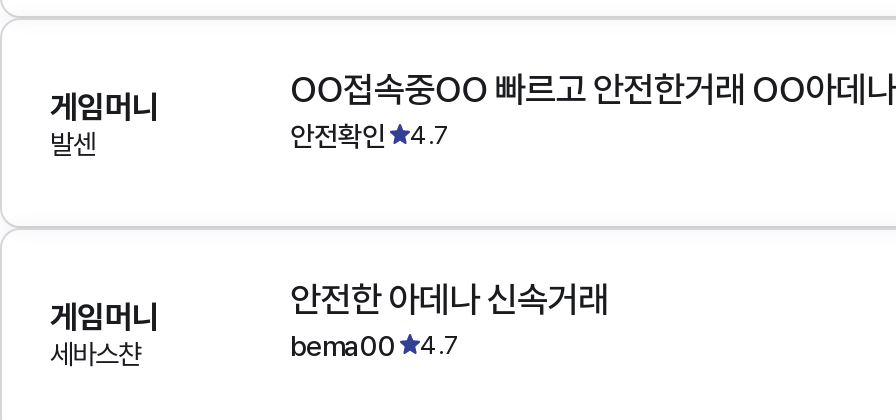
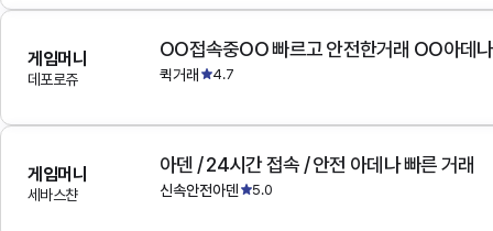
- 발센
+ 데포로쥬

- 안전확인
+ 퀵거래

- 안전한 아데나 신속거래
- bema00
- 4.7
+ 아덴 / 24시간 접속 / 안전 아데나 빠른 거래
+ 신속안전아덴
+ 5.0
